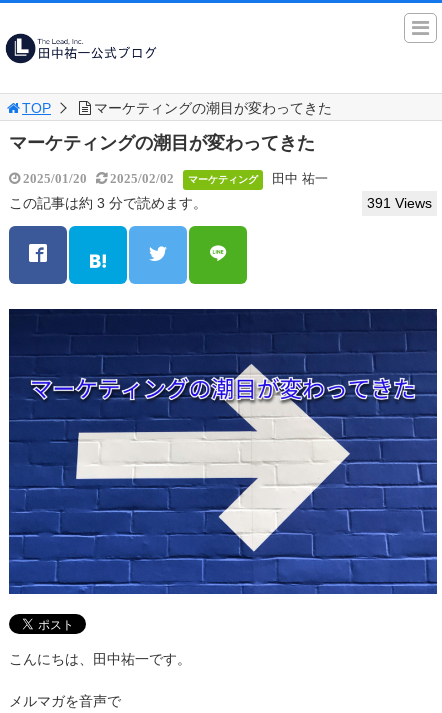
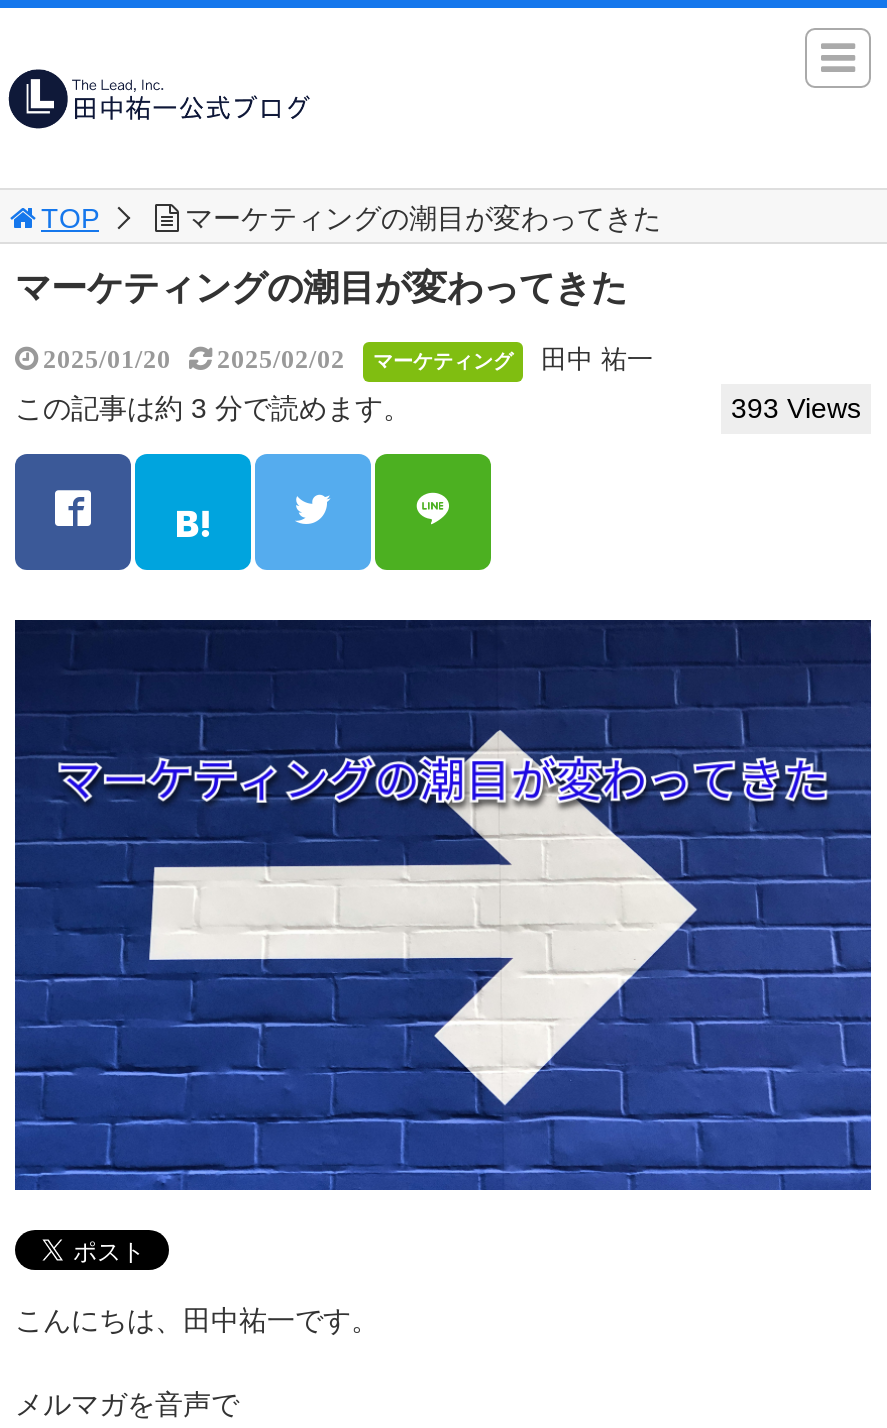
- 391 Views
+ 393 Views
